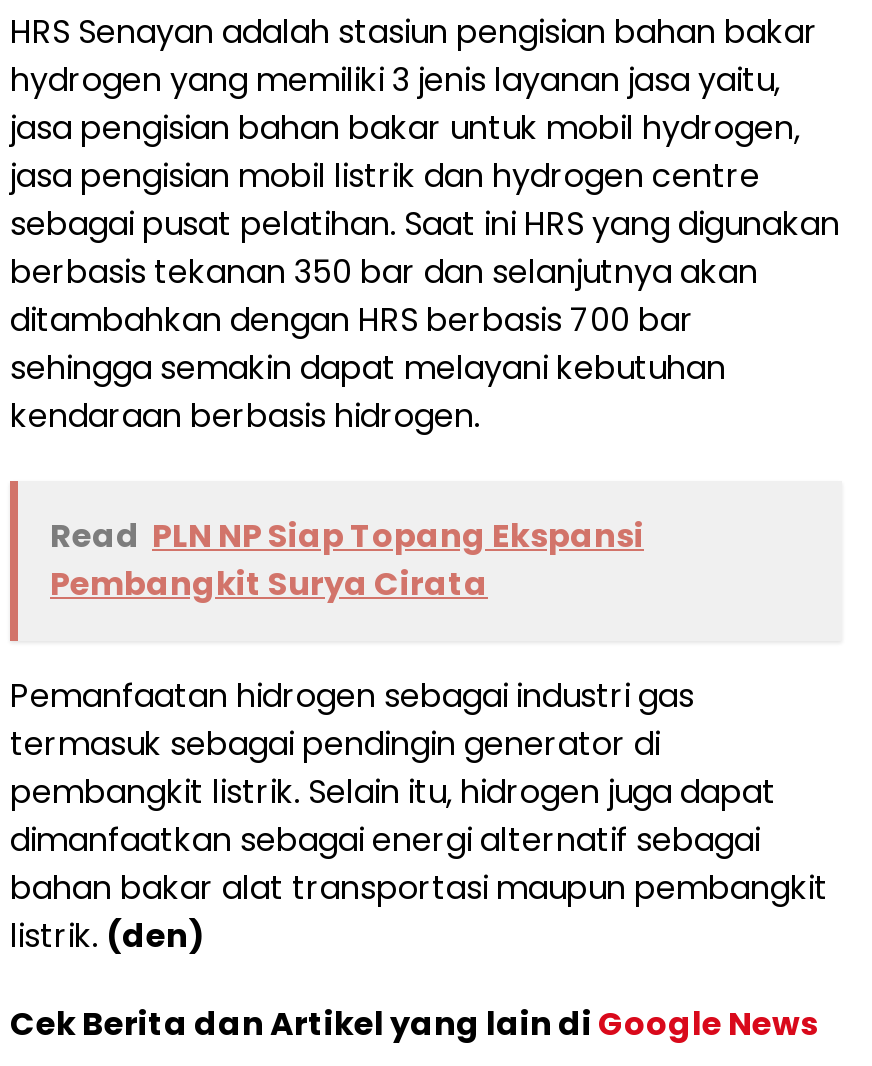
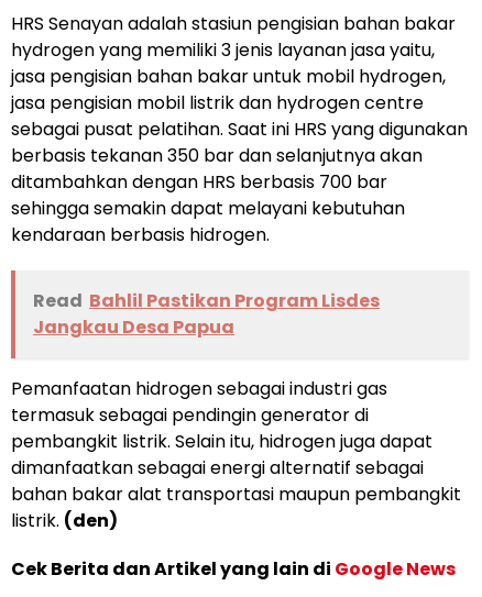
- Read PLN NP Siap Topang Ekspansi
- Pembangkit Surya Cirata
+ Read Bahlil Pastikan Program Lisdes
+ Jangkau Desa Papua
